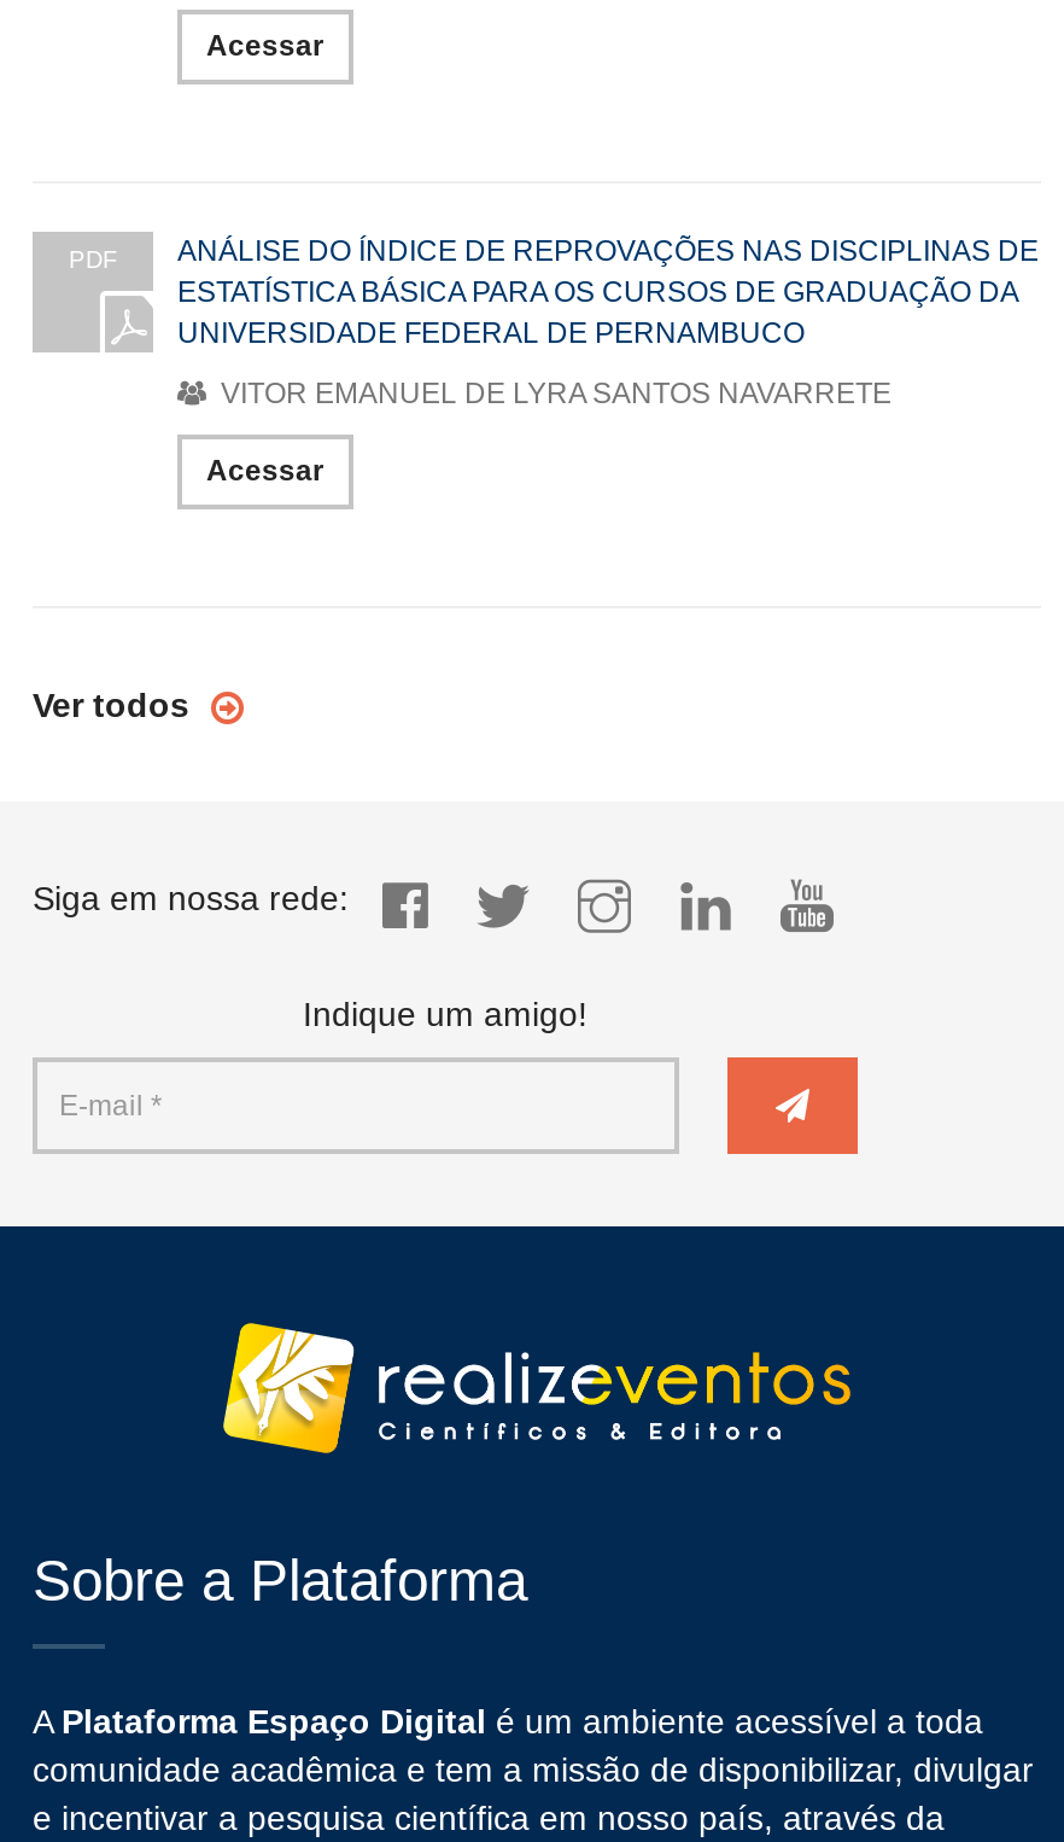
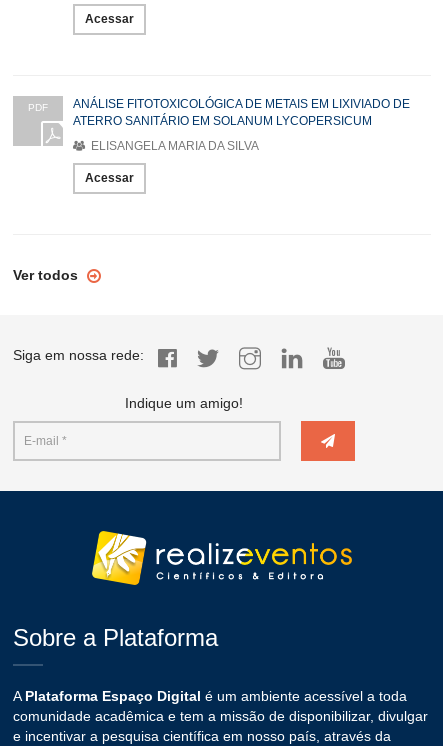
- ANÁLISE DO ÍNDICE DE REPROVAÇÕES NAS DISCIPLINAS DE
- ESTATÍSTICA BÁSICA PARA OS CURSOS DE GRADUAÇÃO DA
- UNIVERSIDADE FEDERAL DE PERNAMBUCO
+ ANÁLISE FITOTOXICOLÓGICA DE METAIS EM LIXIVIADO DE
+ ATERRO SANITÁRIO EM SOLANUM LYCOPERSICUM

- VITOR EMANUEL DE LYRA SANTOS NAVARRETE
+ ELISANGELA MARIA DA SILVA
